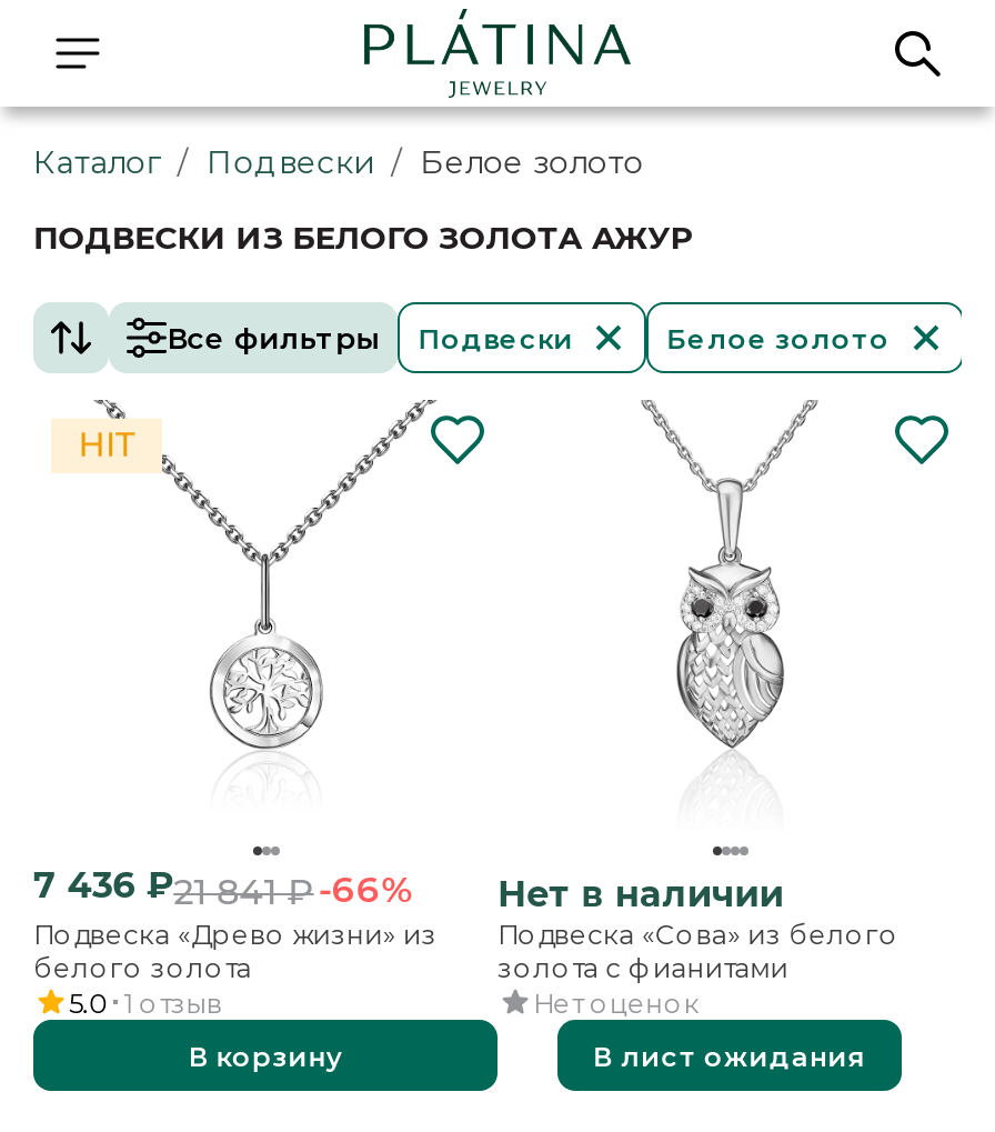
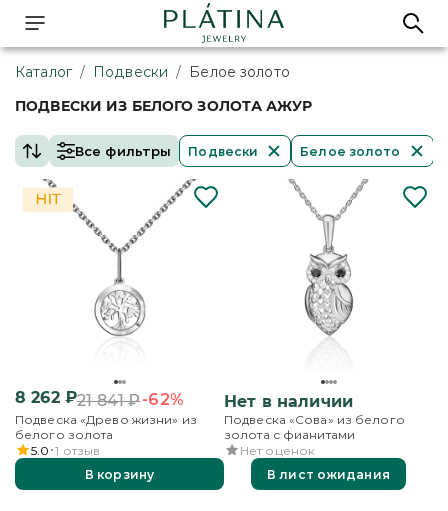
- 7 436 ₽21 841₽ -66%
+ 8 262 ₽21 841₽ -62%
